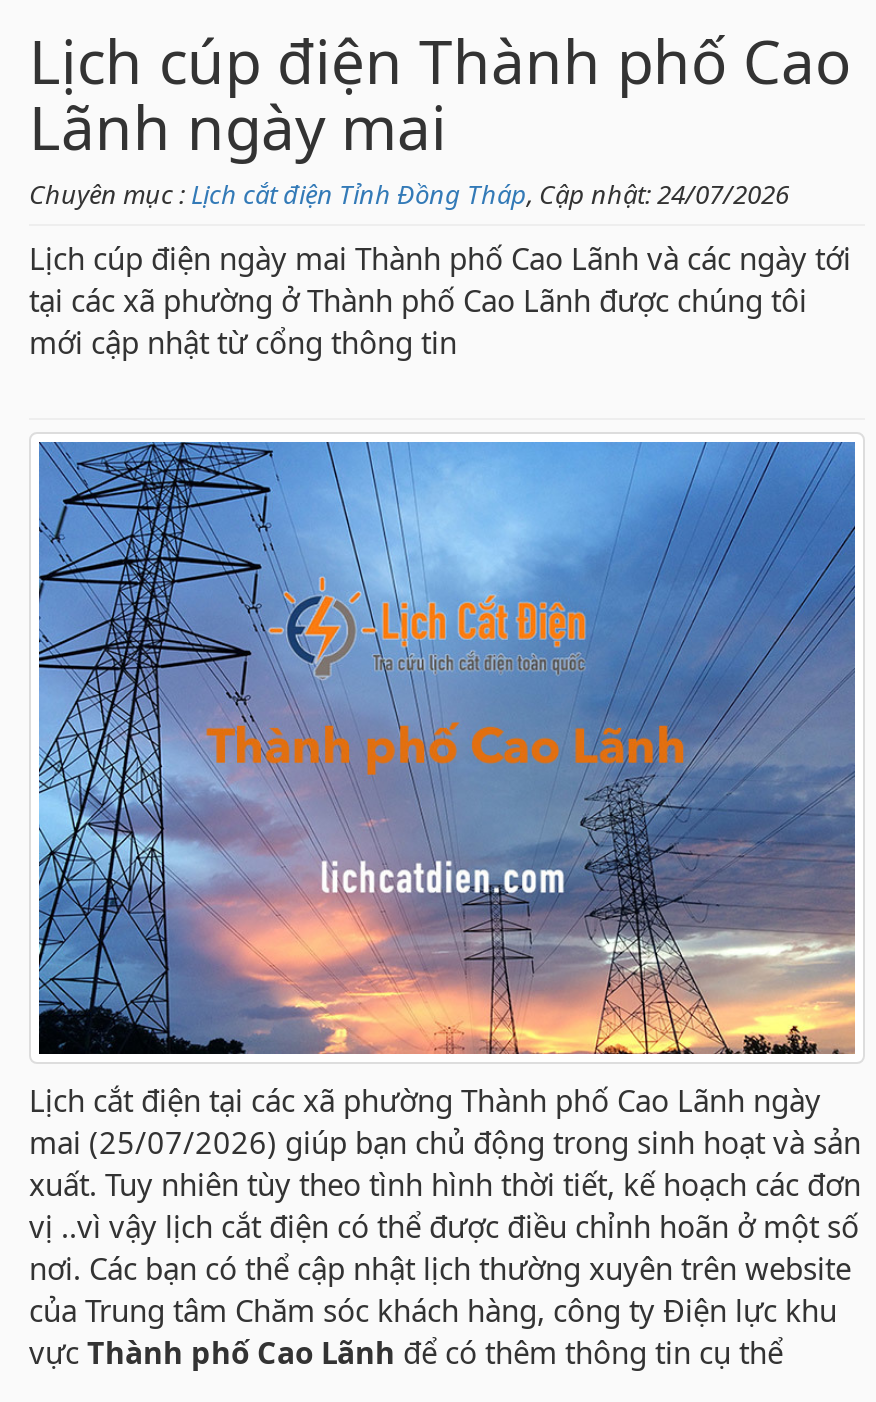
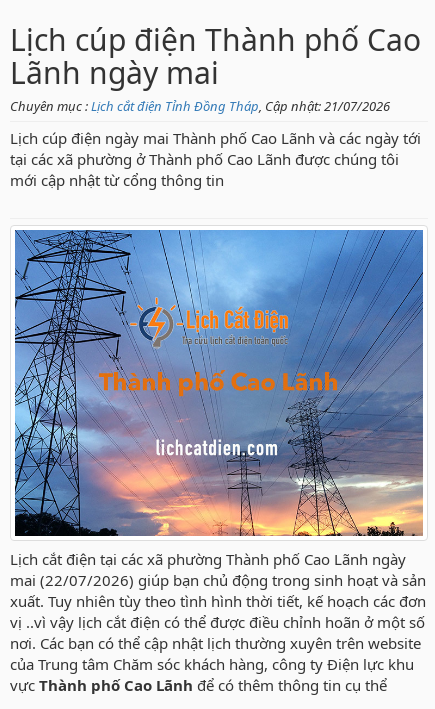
- Chuyên mục : Lịch cắt điện Tỉnh Đồng Tháp, Cập nhật: 24/07/2026
+ Chuyên mục : Lịch cắt điện Tỉnh Đồng Tháp, Cập nhật: 21/07/2026

- mai (25/07/2026) giúp bạn chủ động trong sinh hoạt và sản
+ mai (22/07/2026) giúp bạn chủ động trong sinh hoạt và sản
